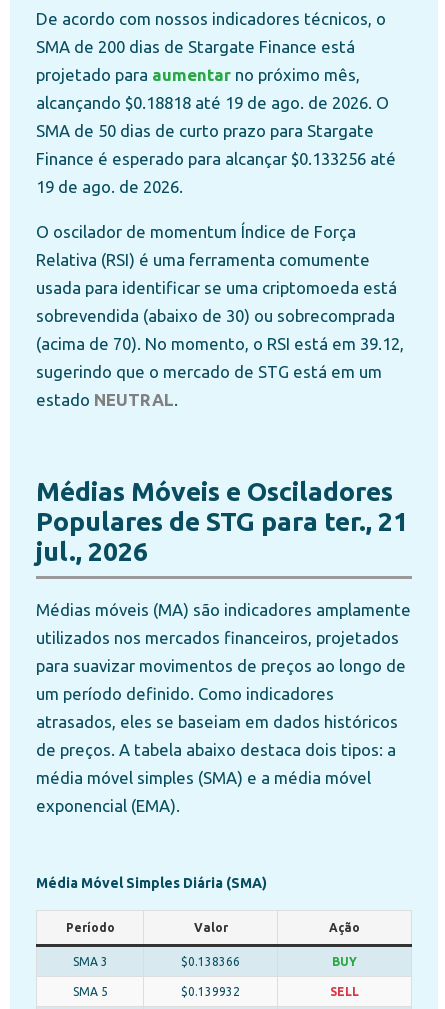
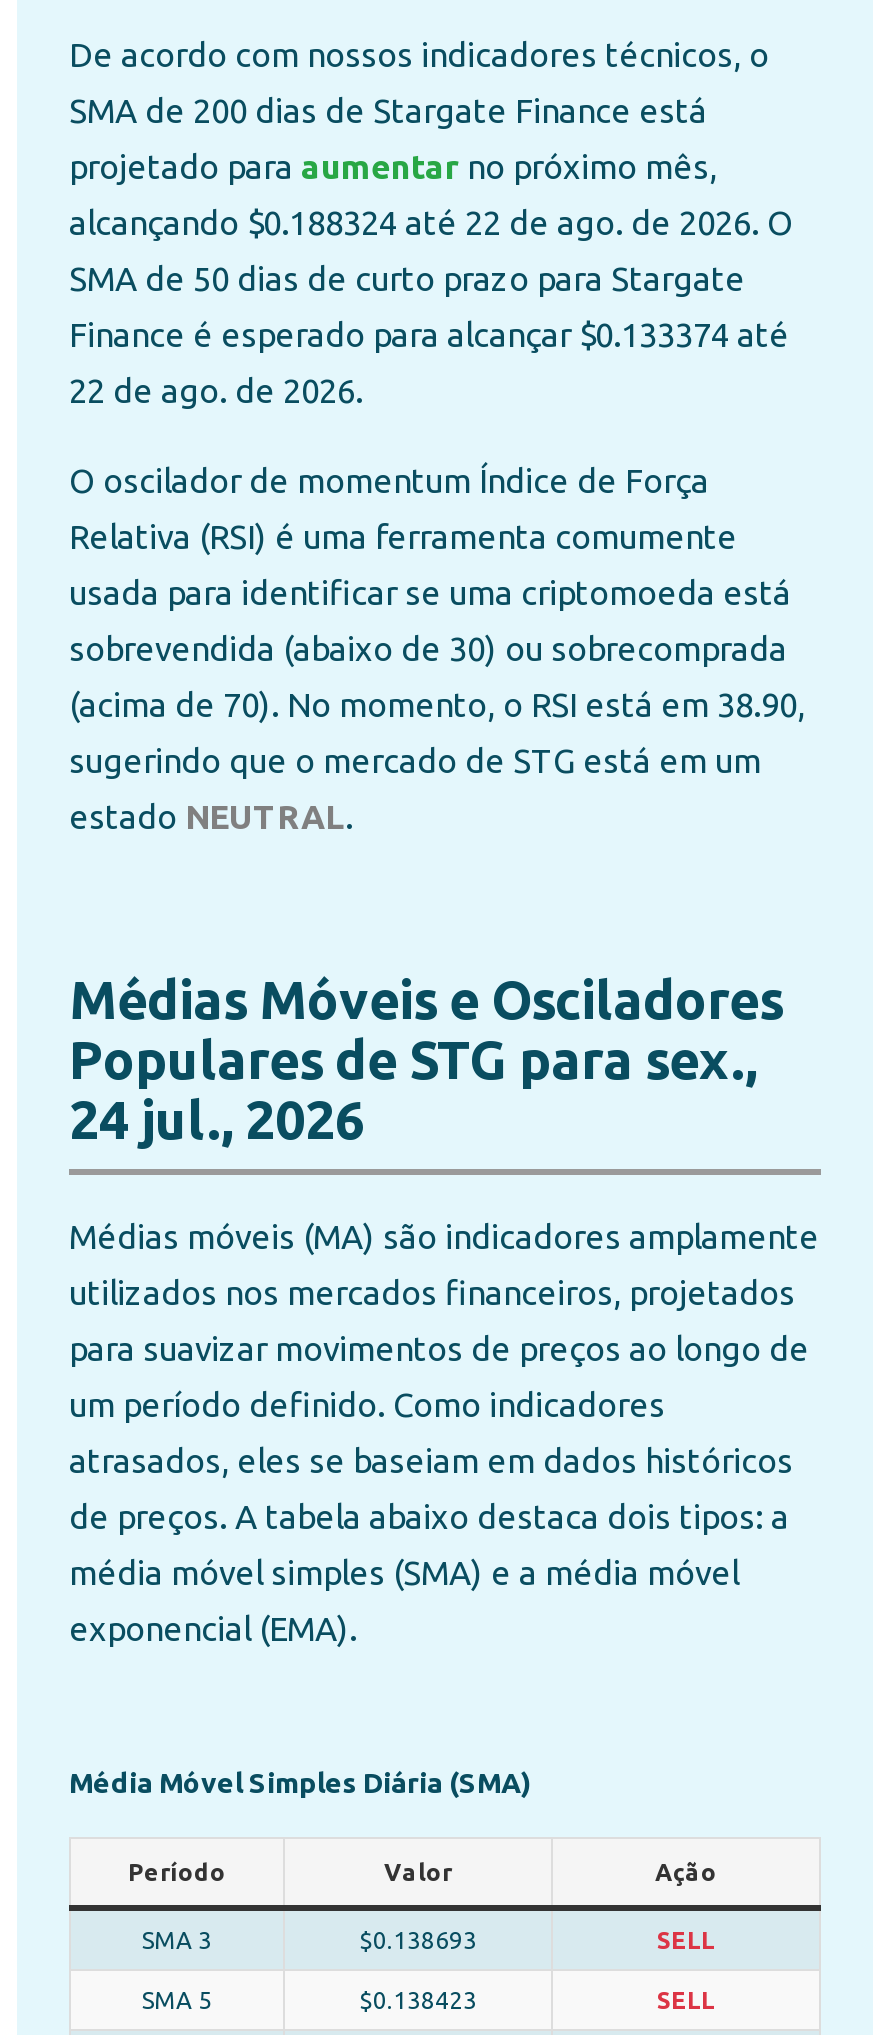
- alcançando $0.18818 até 19 de ago. de 2026. O
+ alcançando $0.188324 até 22 de ago. de 2026. O

- Finance é esperado para alcançar $0.133256 até
+ Finance é esperado para alcançar $0.133374 até

- 19 de ago. de 2026.
+ 22 de ago. de 2026.

- (acima de 70). No momento, o RSI está em 39.12,
+ (acima de 70). No momento, o RSI está em 38.90,

- Populares de STG para ter., 21
- jul., 2026
+ Populares de STG para sex.,
+ 24 jul., 2026

- $0.138366
- BUY
+ $0.138693
+ SELL

- $0.139932
+ $0.138423
